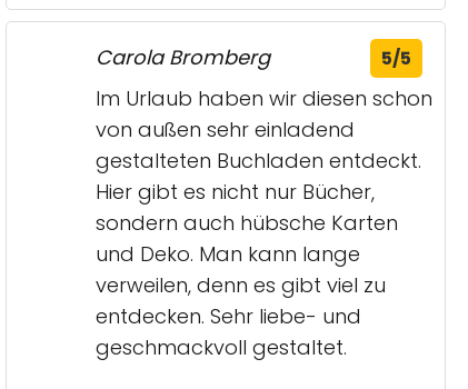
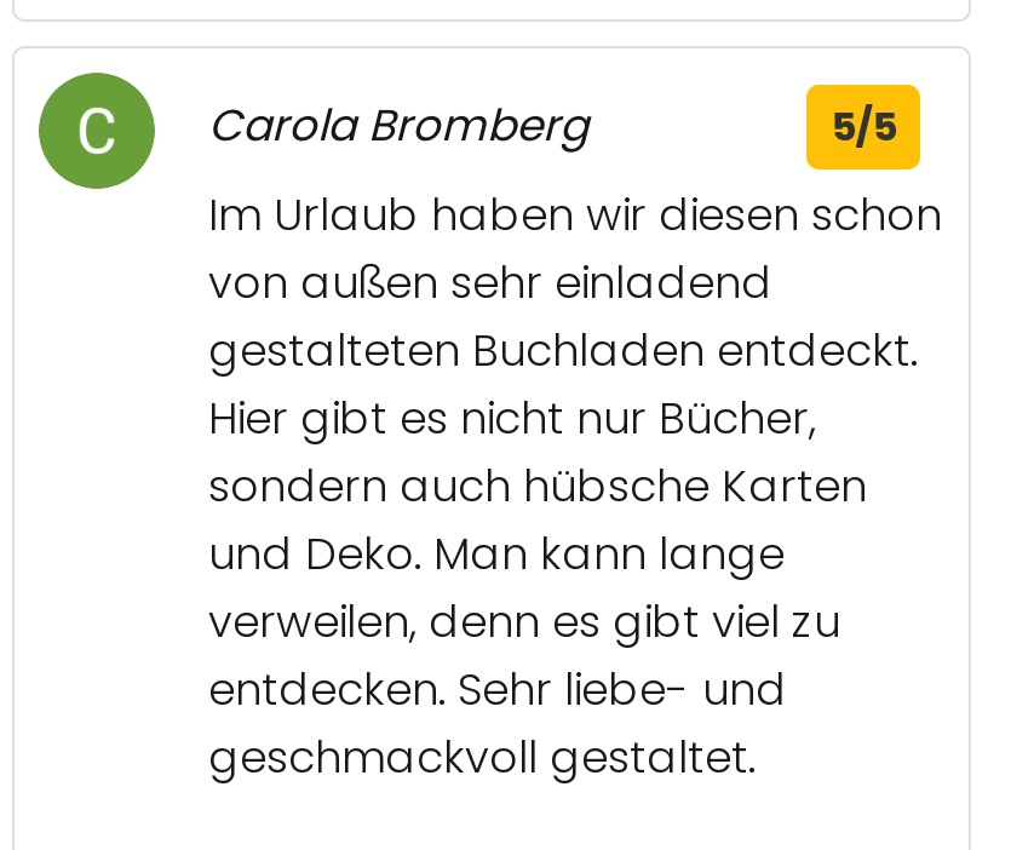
+ [image]
